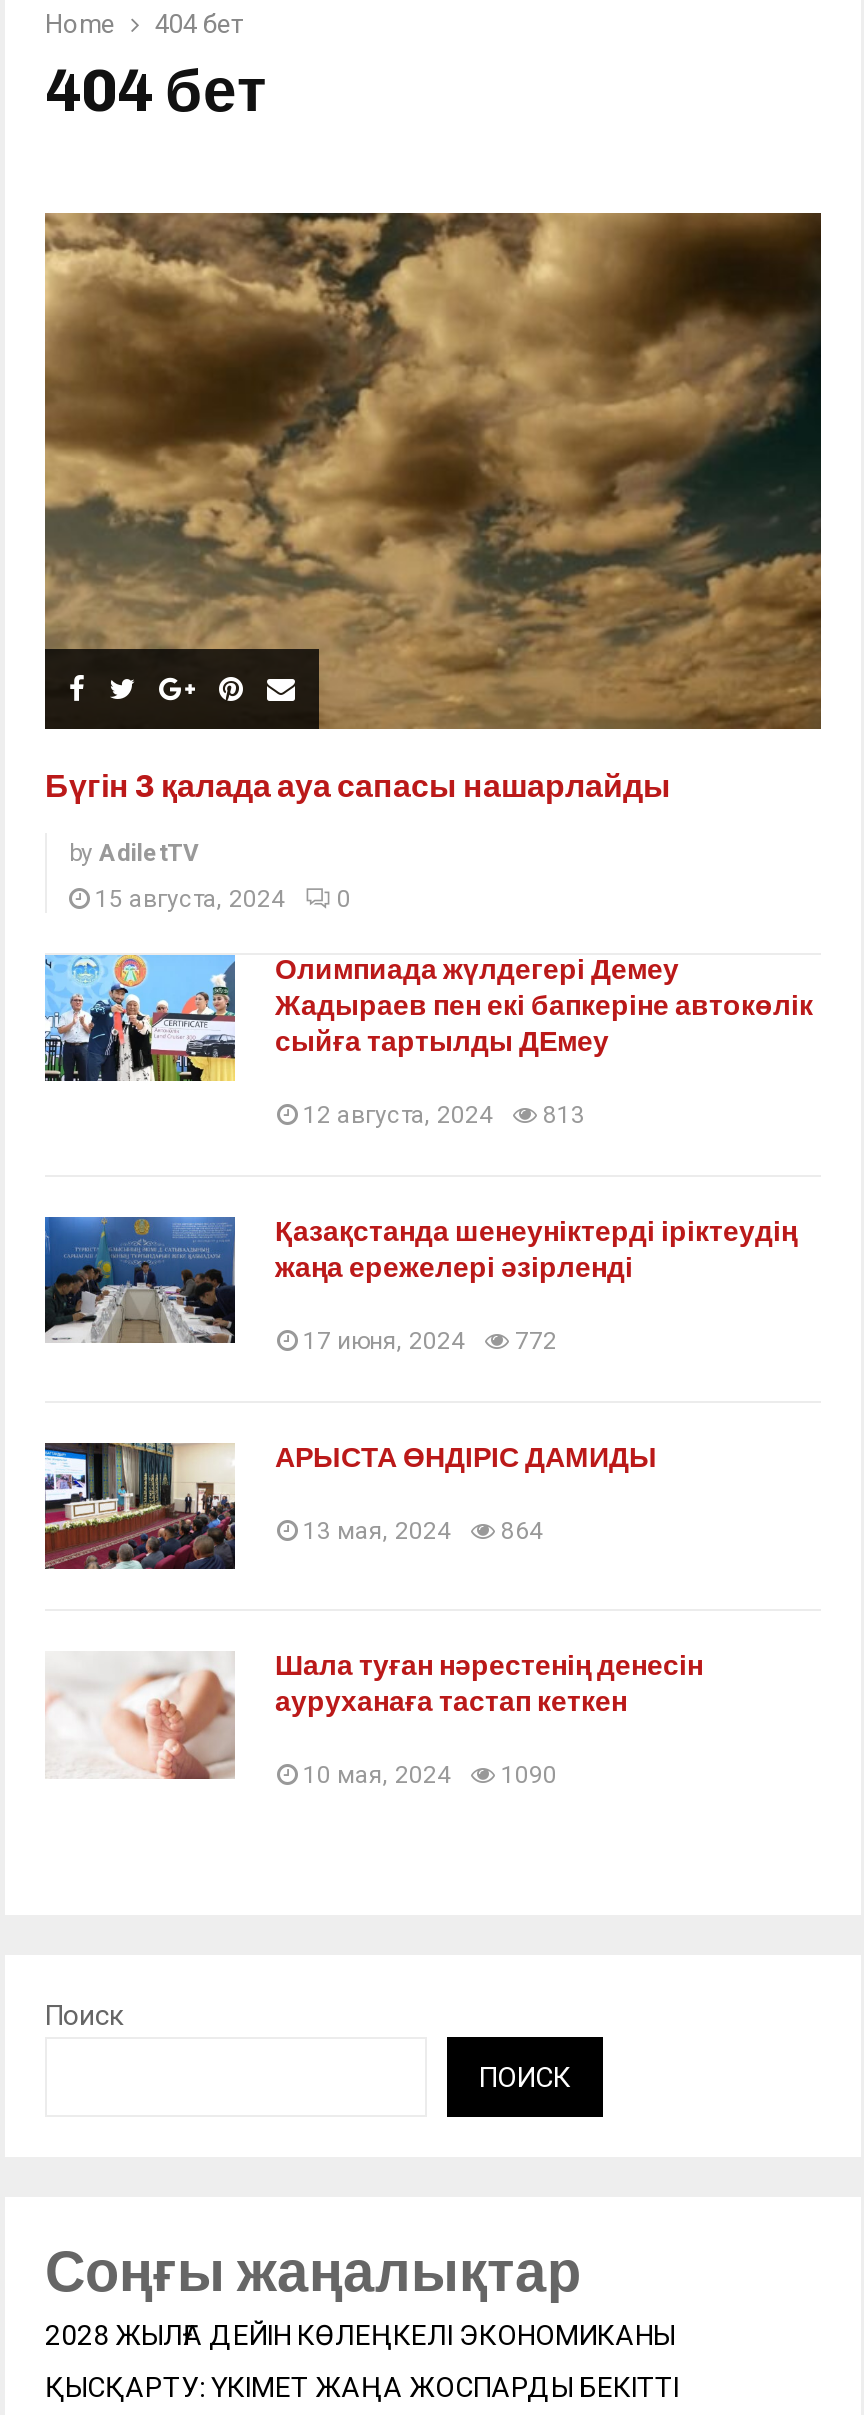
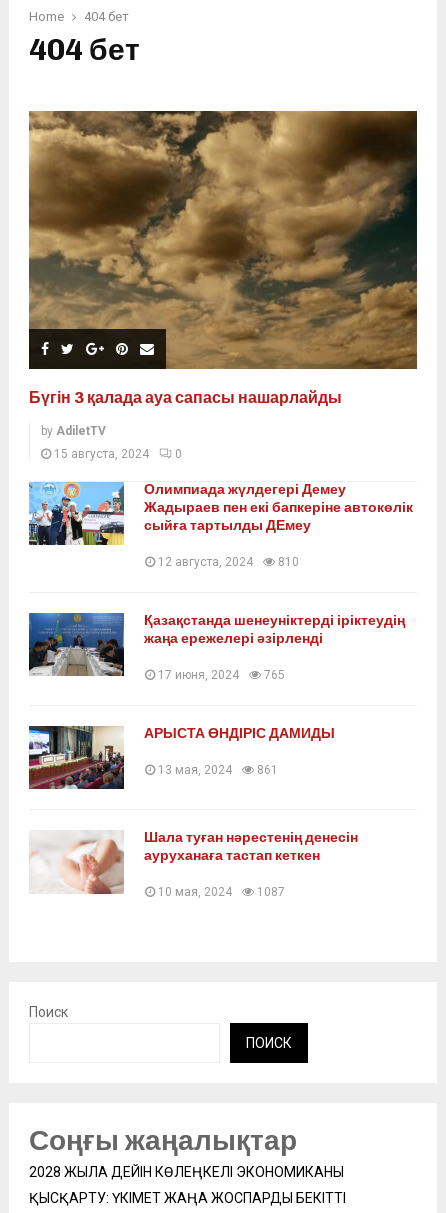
- 12 августа, 2024 813
+ 12 августа, 2024 810

- 17 июня, 2024 772
+ 17 июня, 2024 765

- 13 мая, 2024 864
+ 13 мая, 2024 861

- 10 мая, 2024 1090
+ 10 мая, 2024 1087
